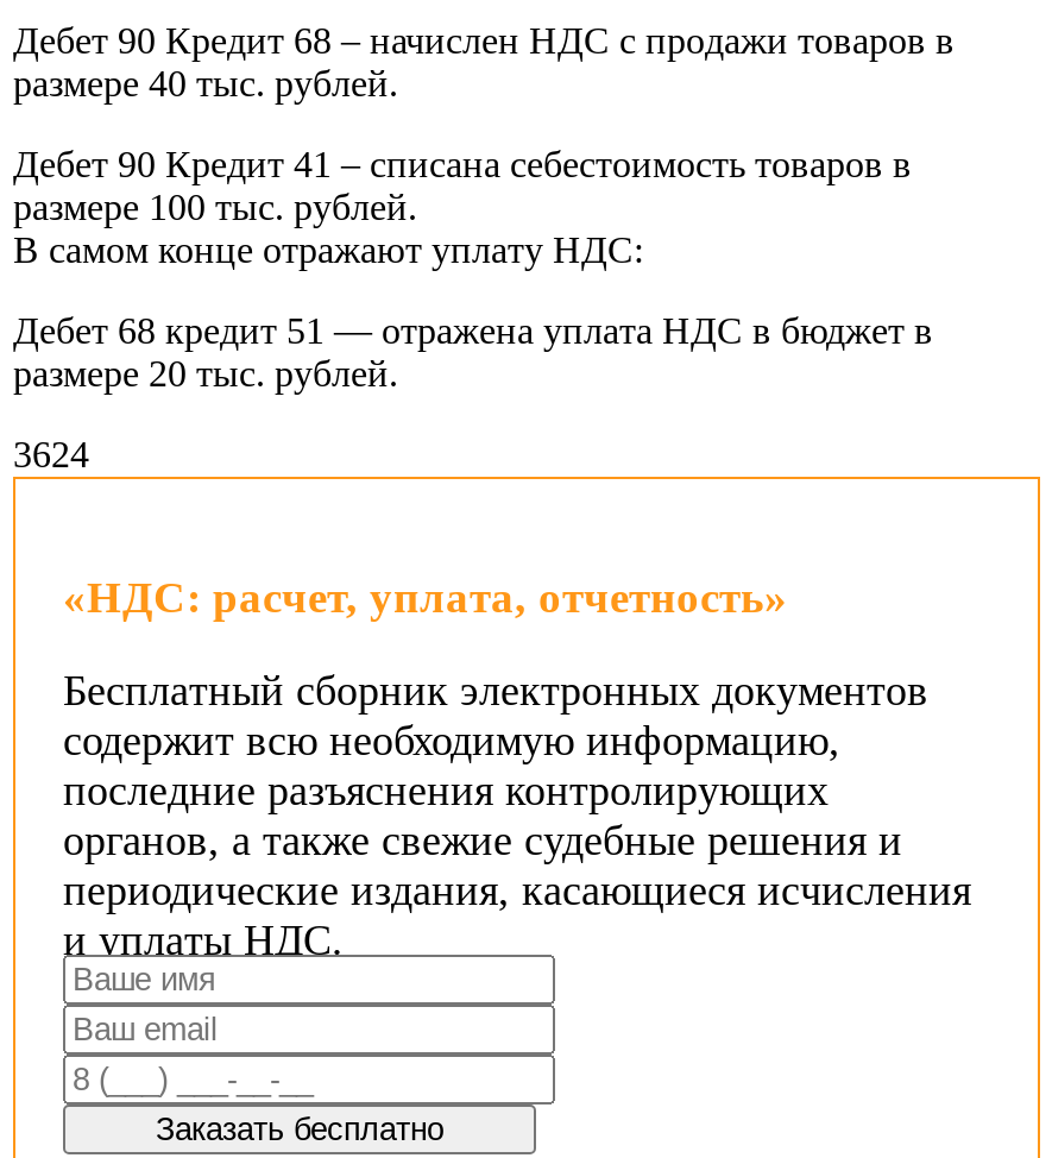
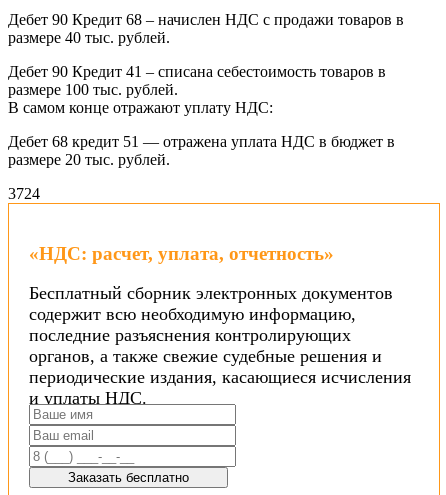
- 3624
+ 3724
